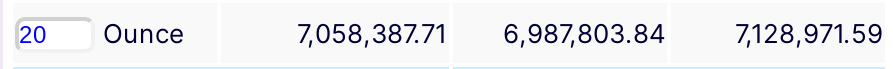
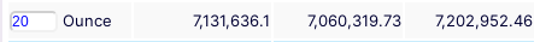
- 7,058,387.71
+ 7,131,636.1

- 6,987,803.84
+ 7,060,319.73

- 7,128,971.59
+ 7,202,952.46
